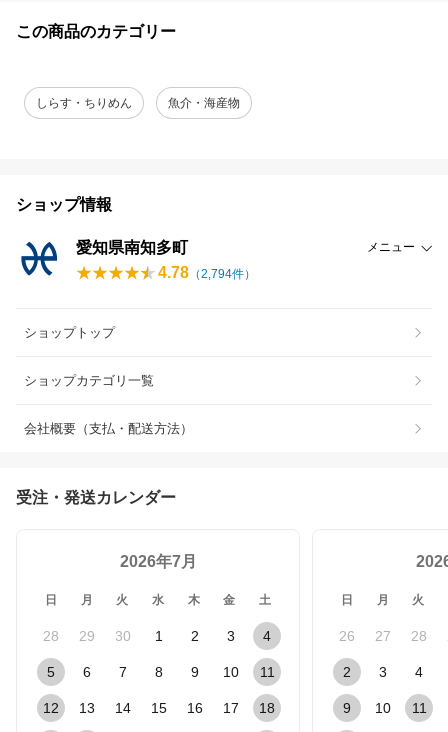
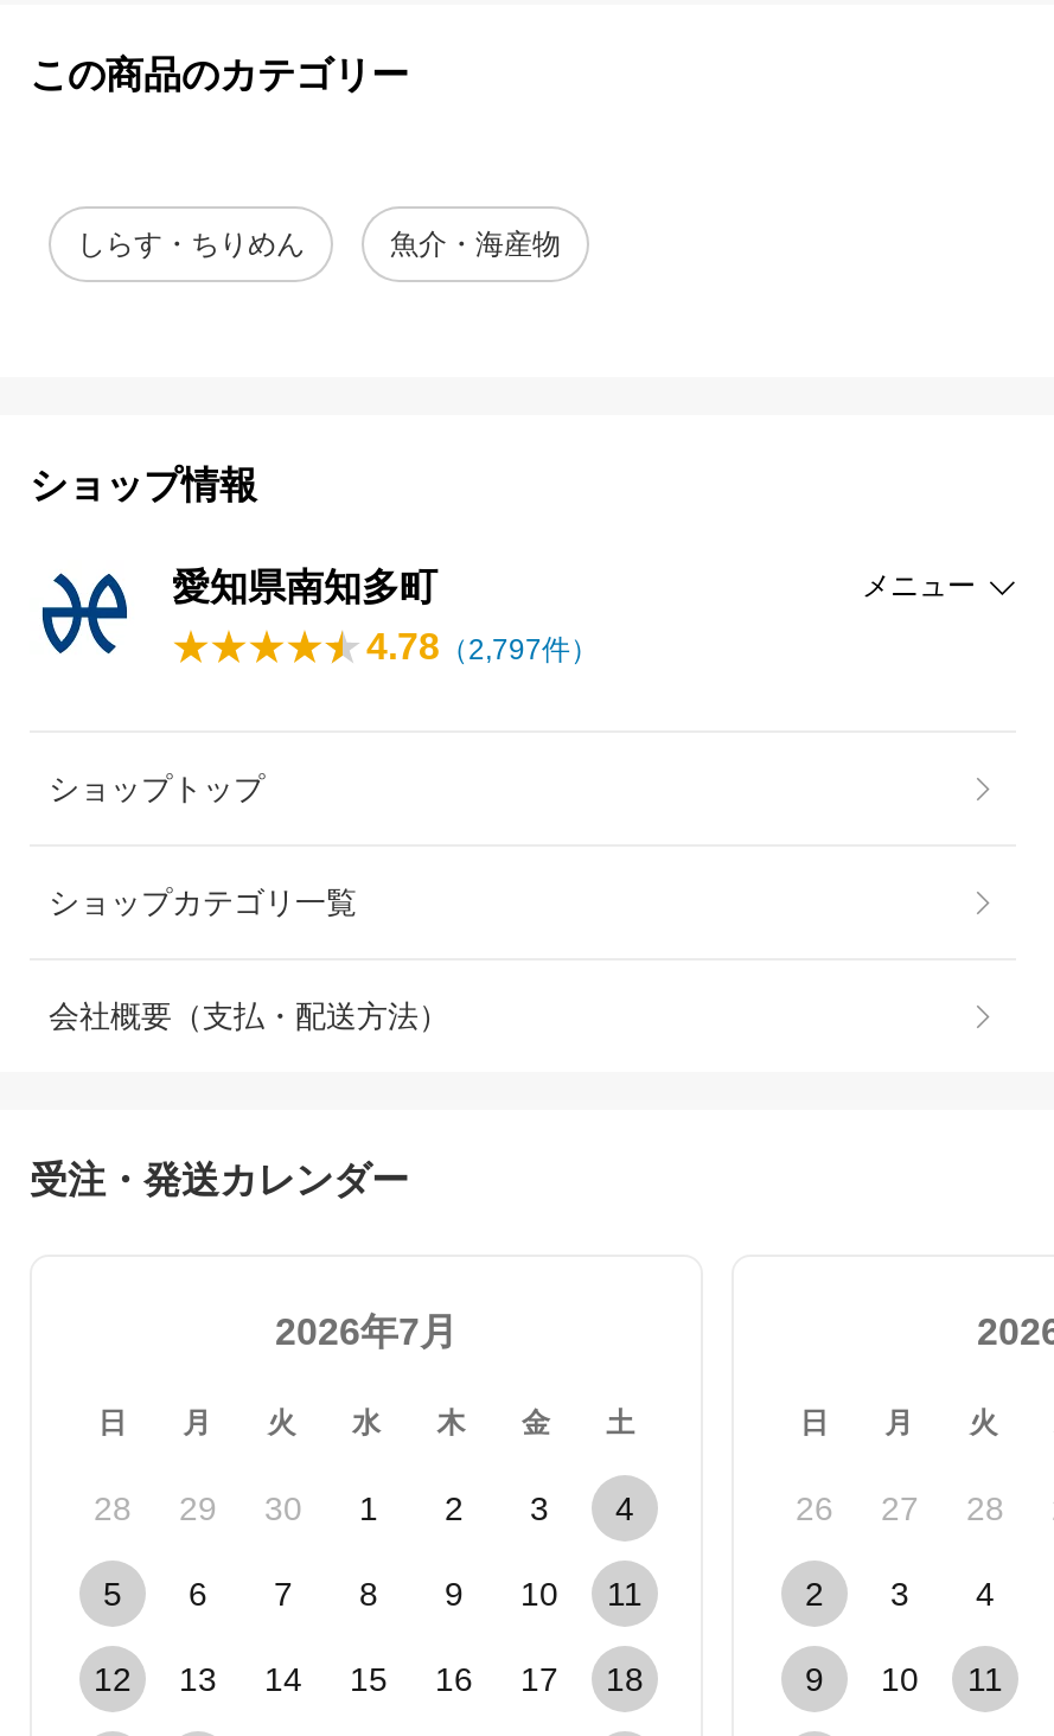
- 4.78（2,794件）
+ 4.78（2,797件）
